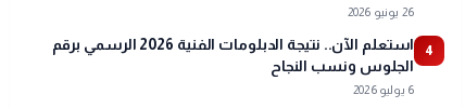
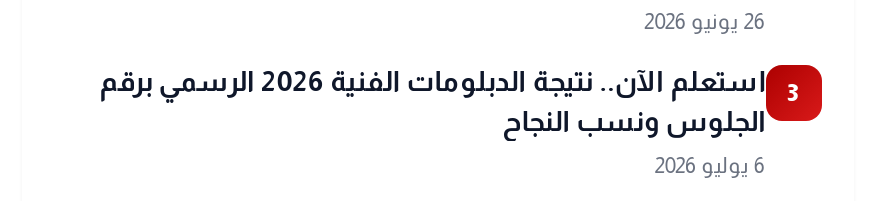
- 4
+ 3
